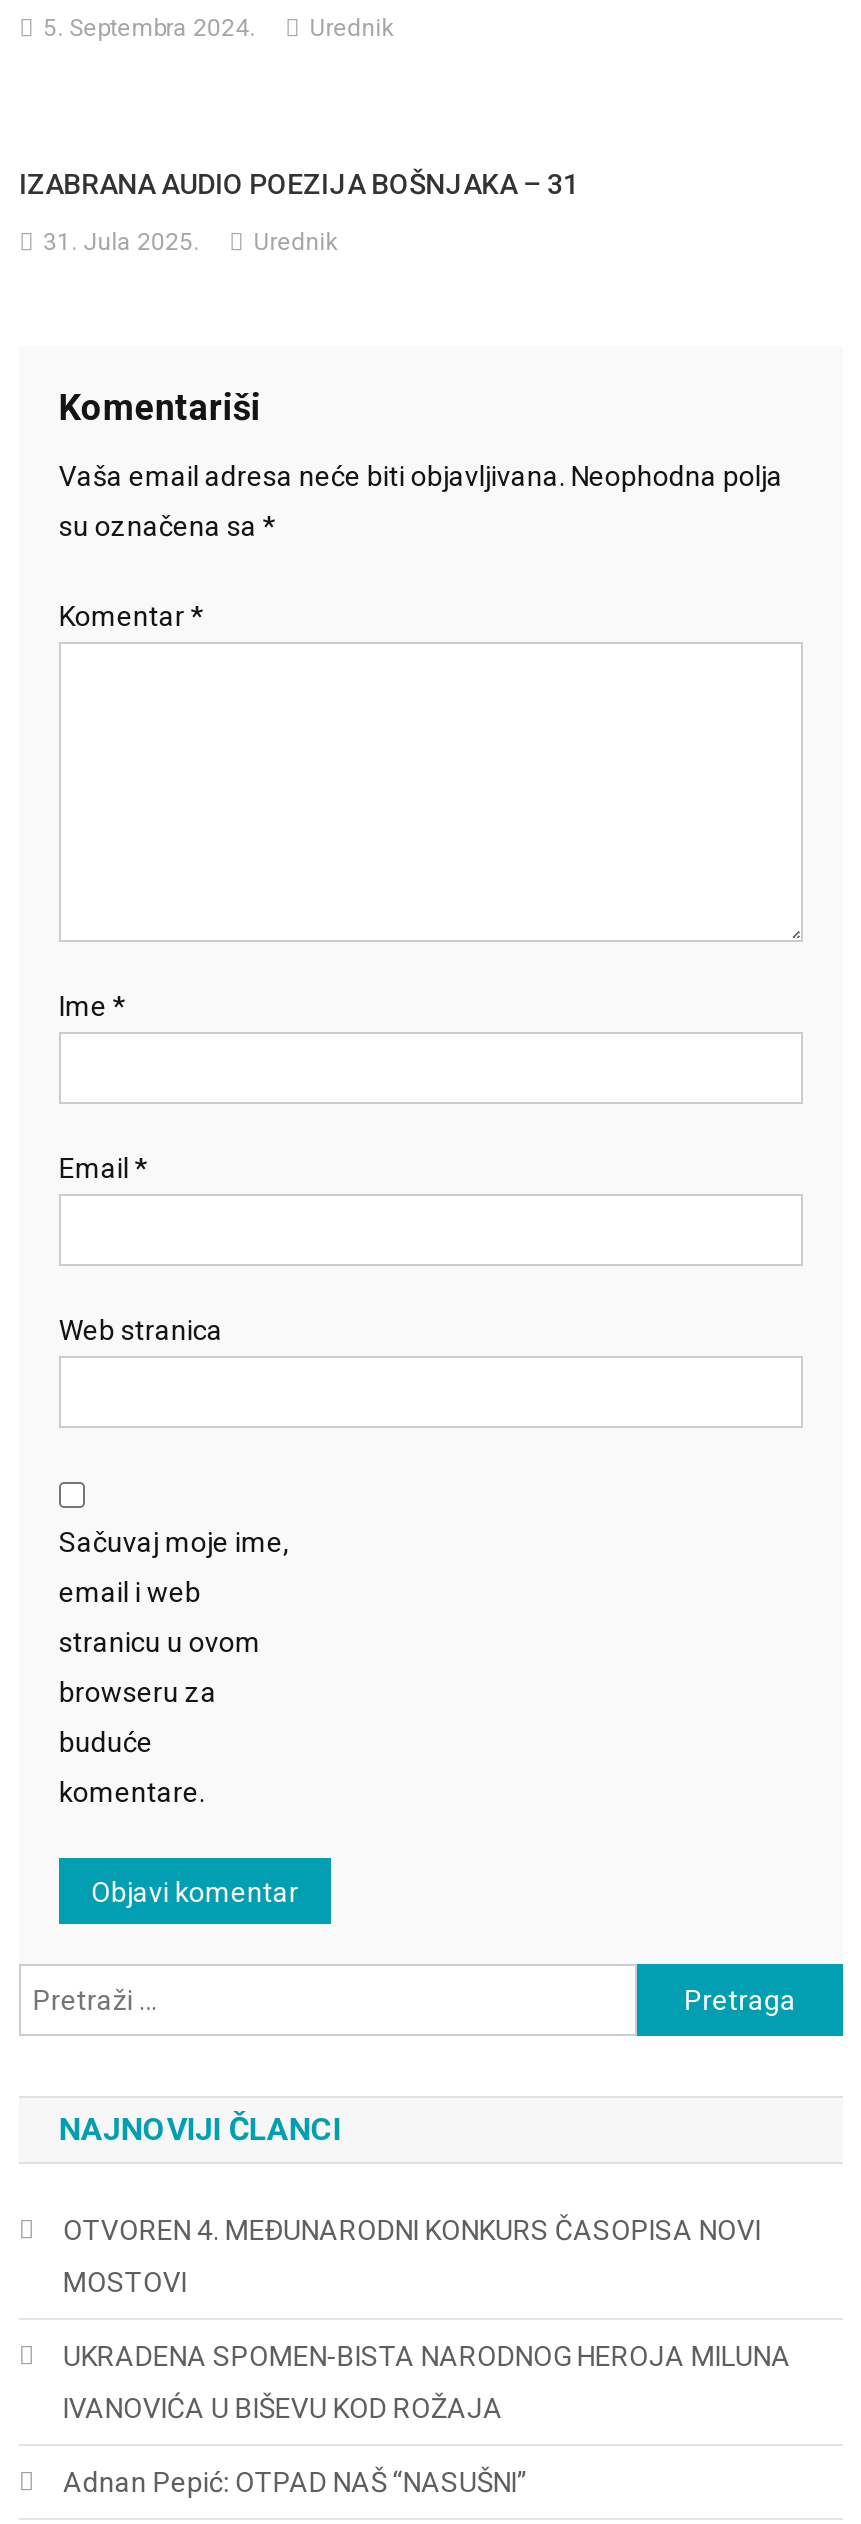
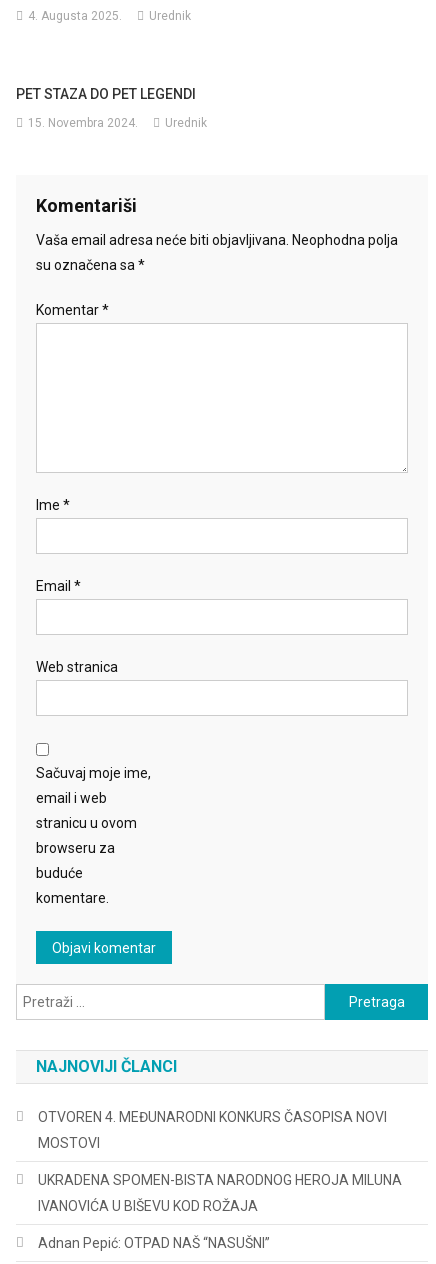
- 5. Septembra 2024. Urednik
+ 4. Augusta 2025. Urednik

- IZABRANA AUDIO POEZIJA BOŠNJAKA – 31
+ PET STAZA DO PET LEGENDI

- 31. Jula 2025. Urednik
+ 15. Novembra 2024. Urednik
